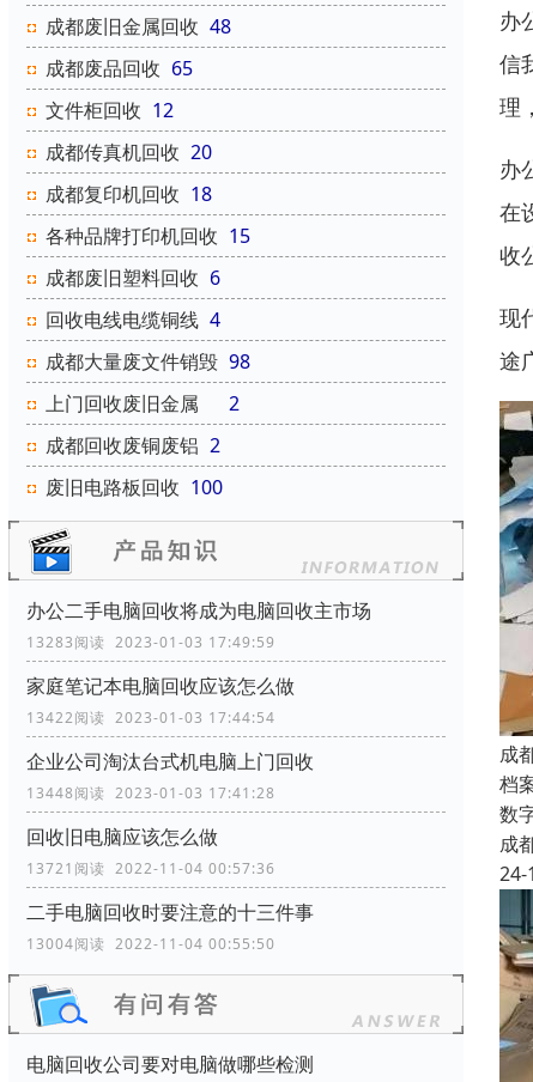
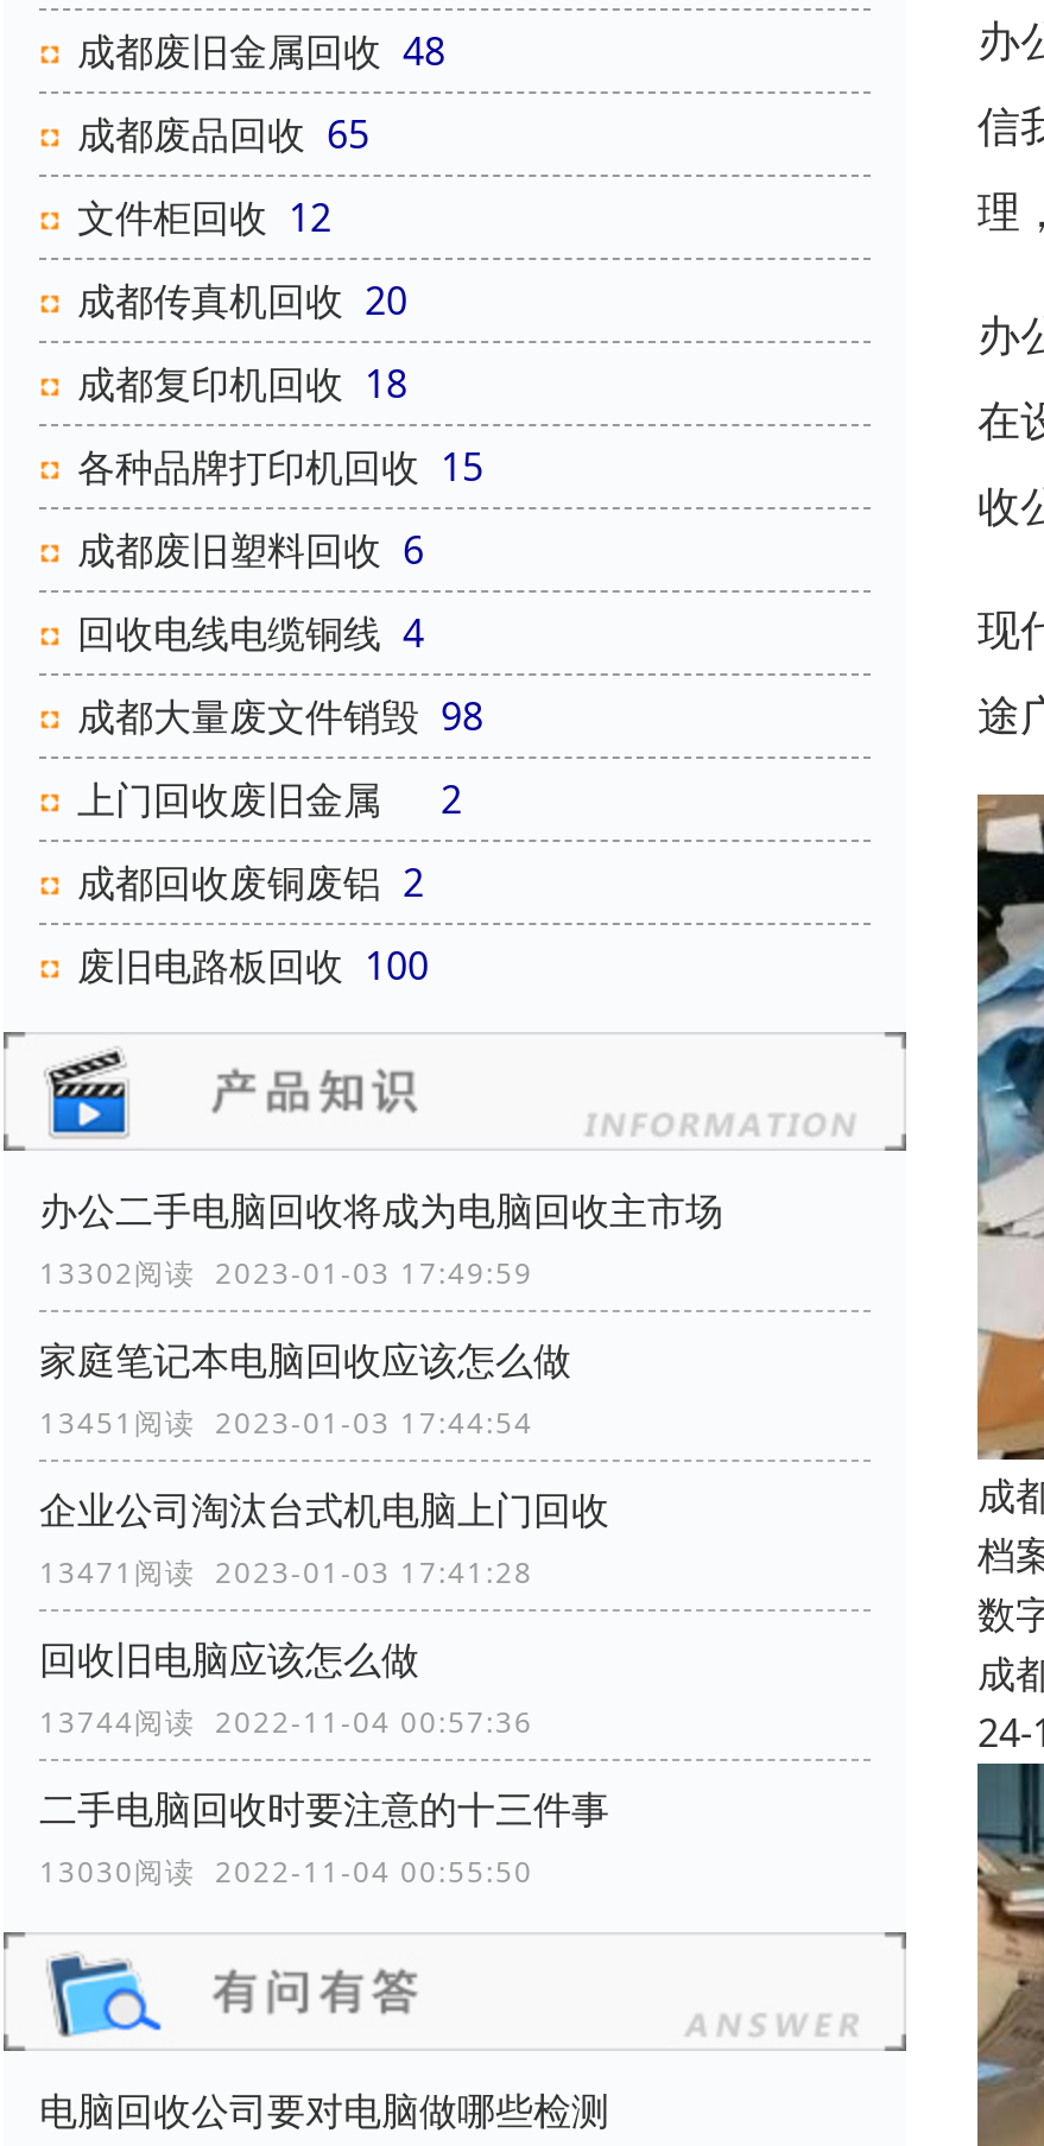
- 13283阅读 2023-01-03 17:49:59
+ 13302阅读 2023-01-03 17:49:59

- 13422阅读 2023-01-03 17:44:54
+ 13451阅读 2023-01-03 17:44:54

- 13448阅读 2023-01-03 17:41:28
+ 13471阅读 2023-01-03 17:41:28

- 13721阅读 2022-11-04 00:57:36
+ 13744阅读 2022-11-04 00:57:36

- 13004阅读 2022-11-04 00:55:50
+ 13030阅读 2022-11-04 00:55:50
